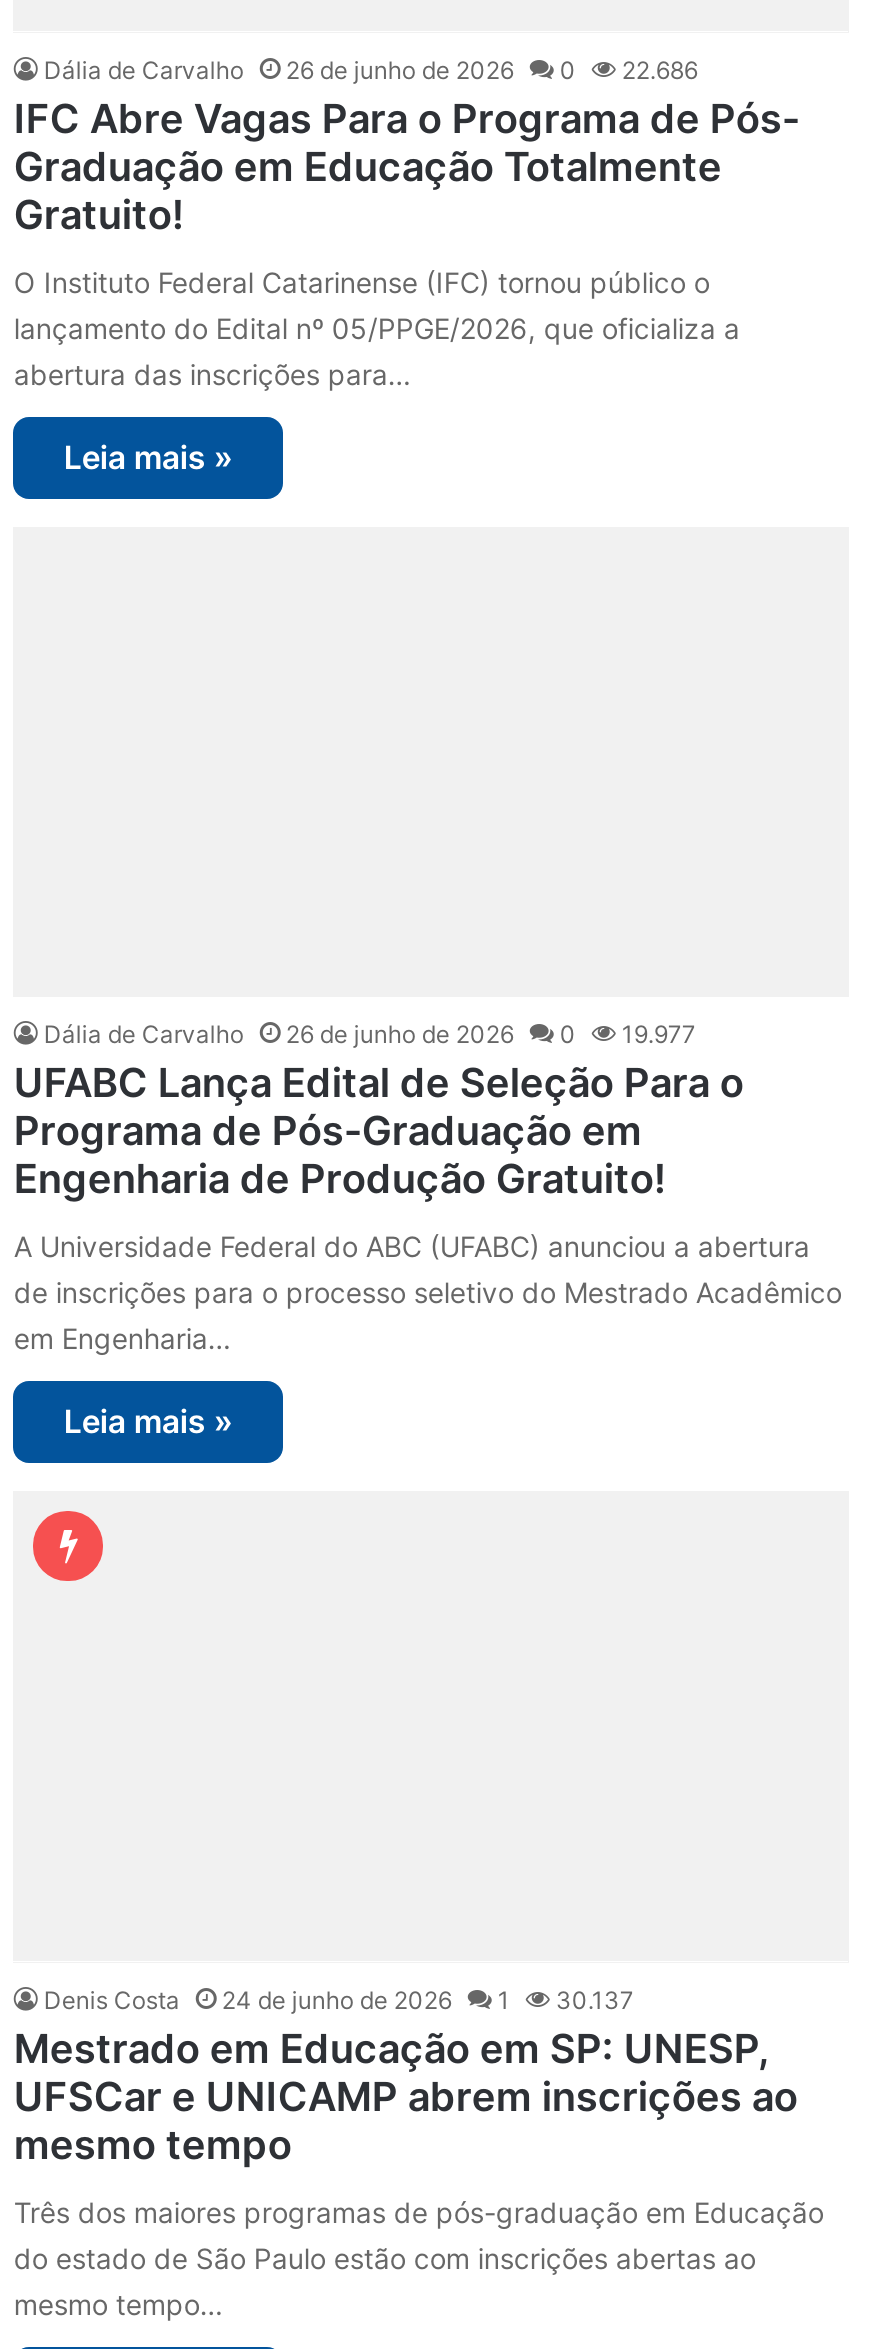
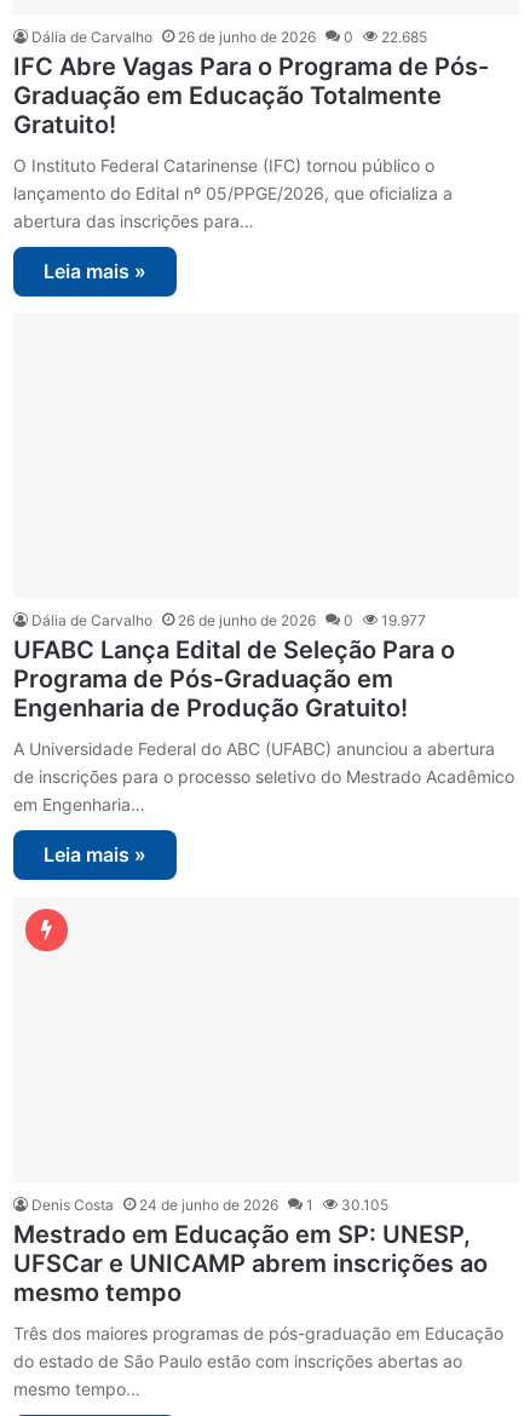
- Dália de Carvalho 26 de junho de 2026 0 22.686
+ Dália de Carvalho 26 de junho de 2026 0 22.685

- Denis Costa 24 de junho de 2026 1 30.137
+ Denis Costa 24 de junho de 2026 1 30.105
